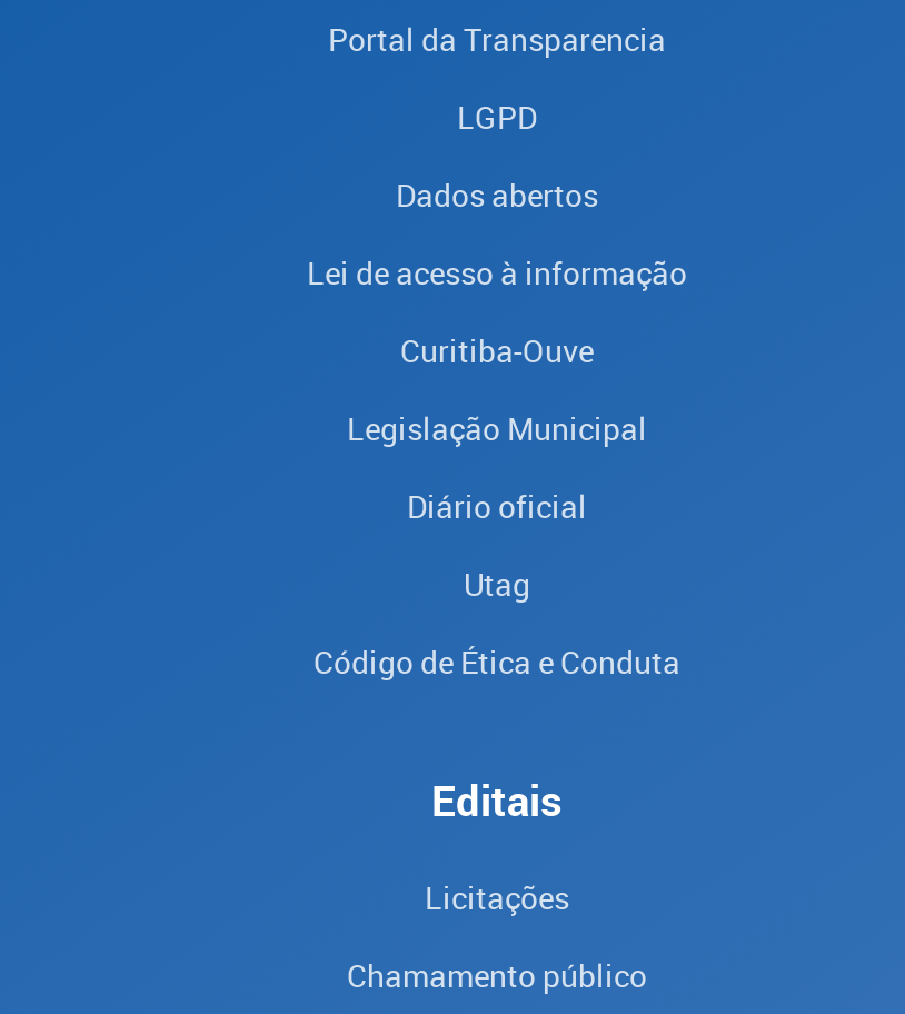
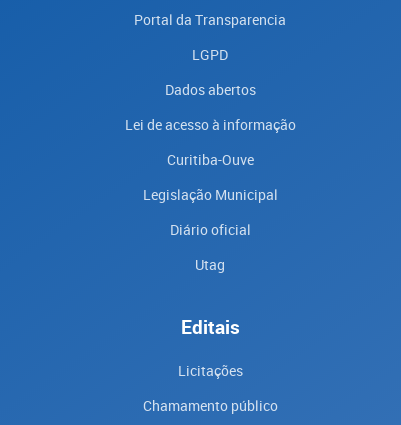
- Código de Ética e Conduta
